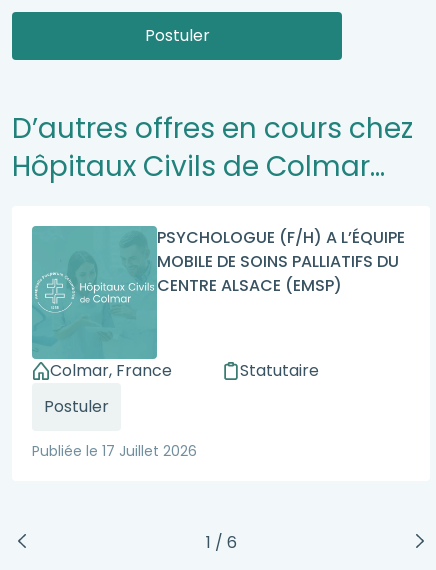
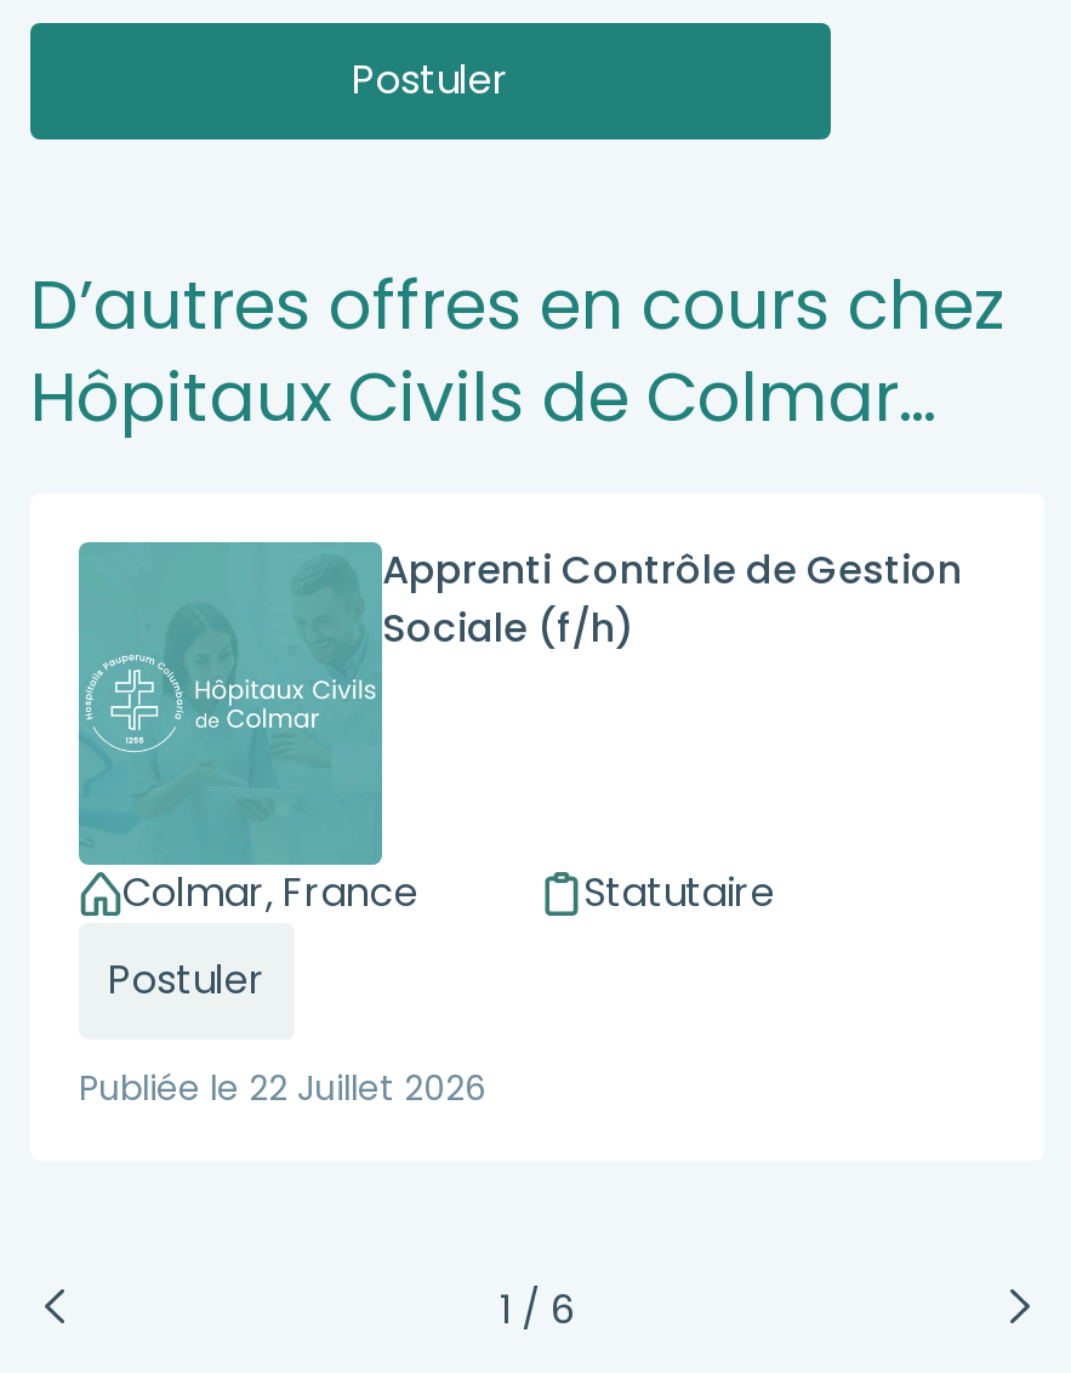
- PSYCHOLOGUE (F/H) A L’ÉQUIPE
- MOBILE DE SOINS PALLIATIFS DU
- CENTRE ALSACE (EMSP)
+ Apprenti Contrôle de Gestion
+ Sociale (f/h)

- Publiée le 17 Juillet 2026
+ Publiée le 22 Juillet 2026
